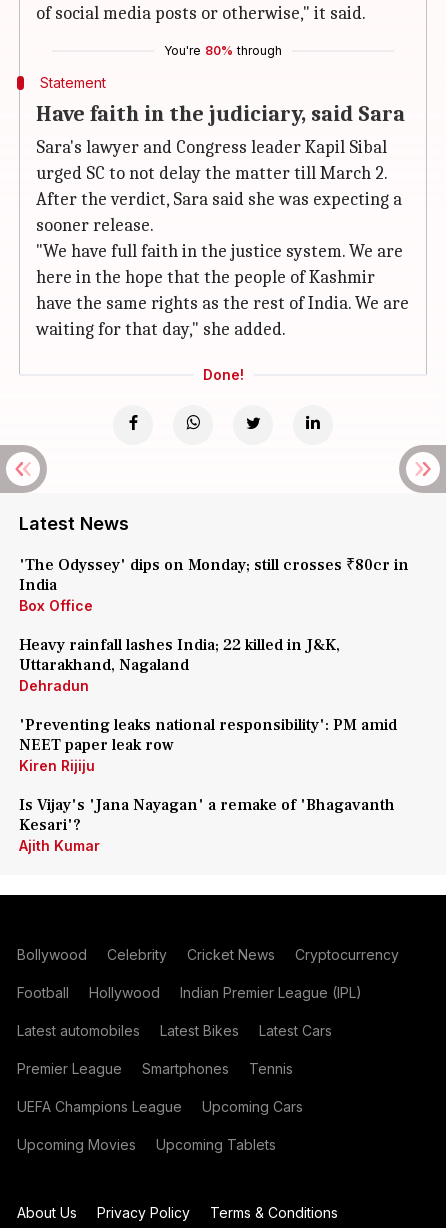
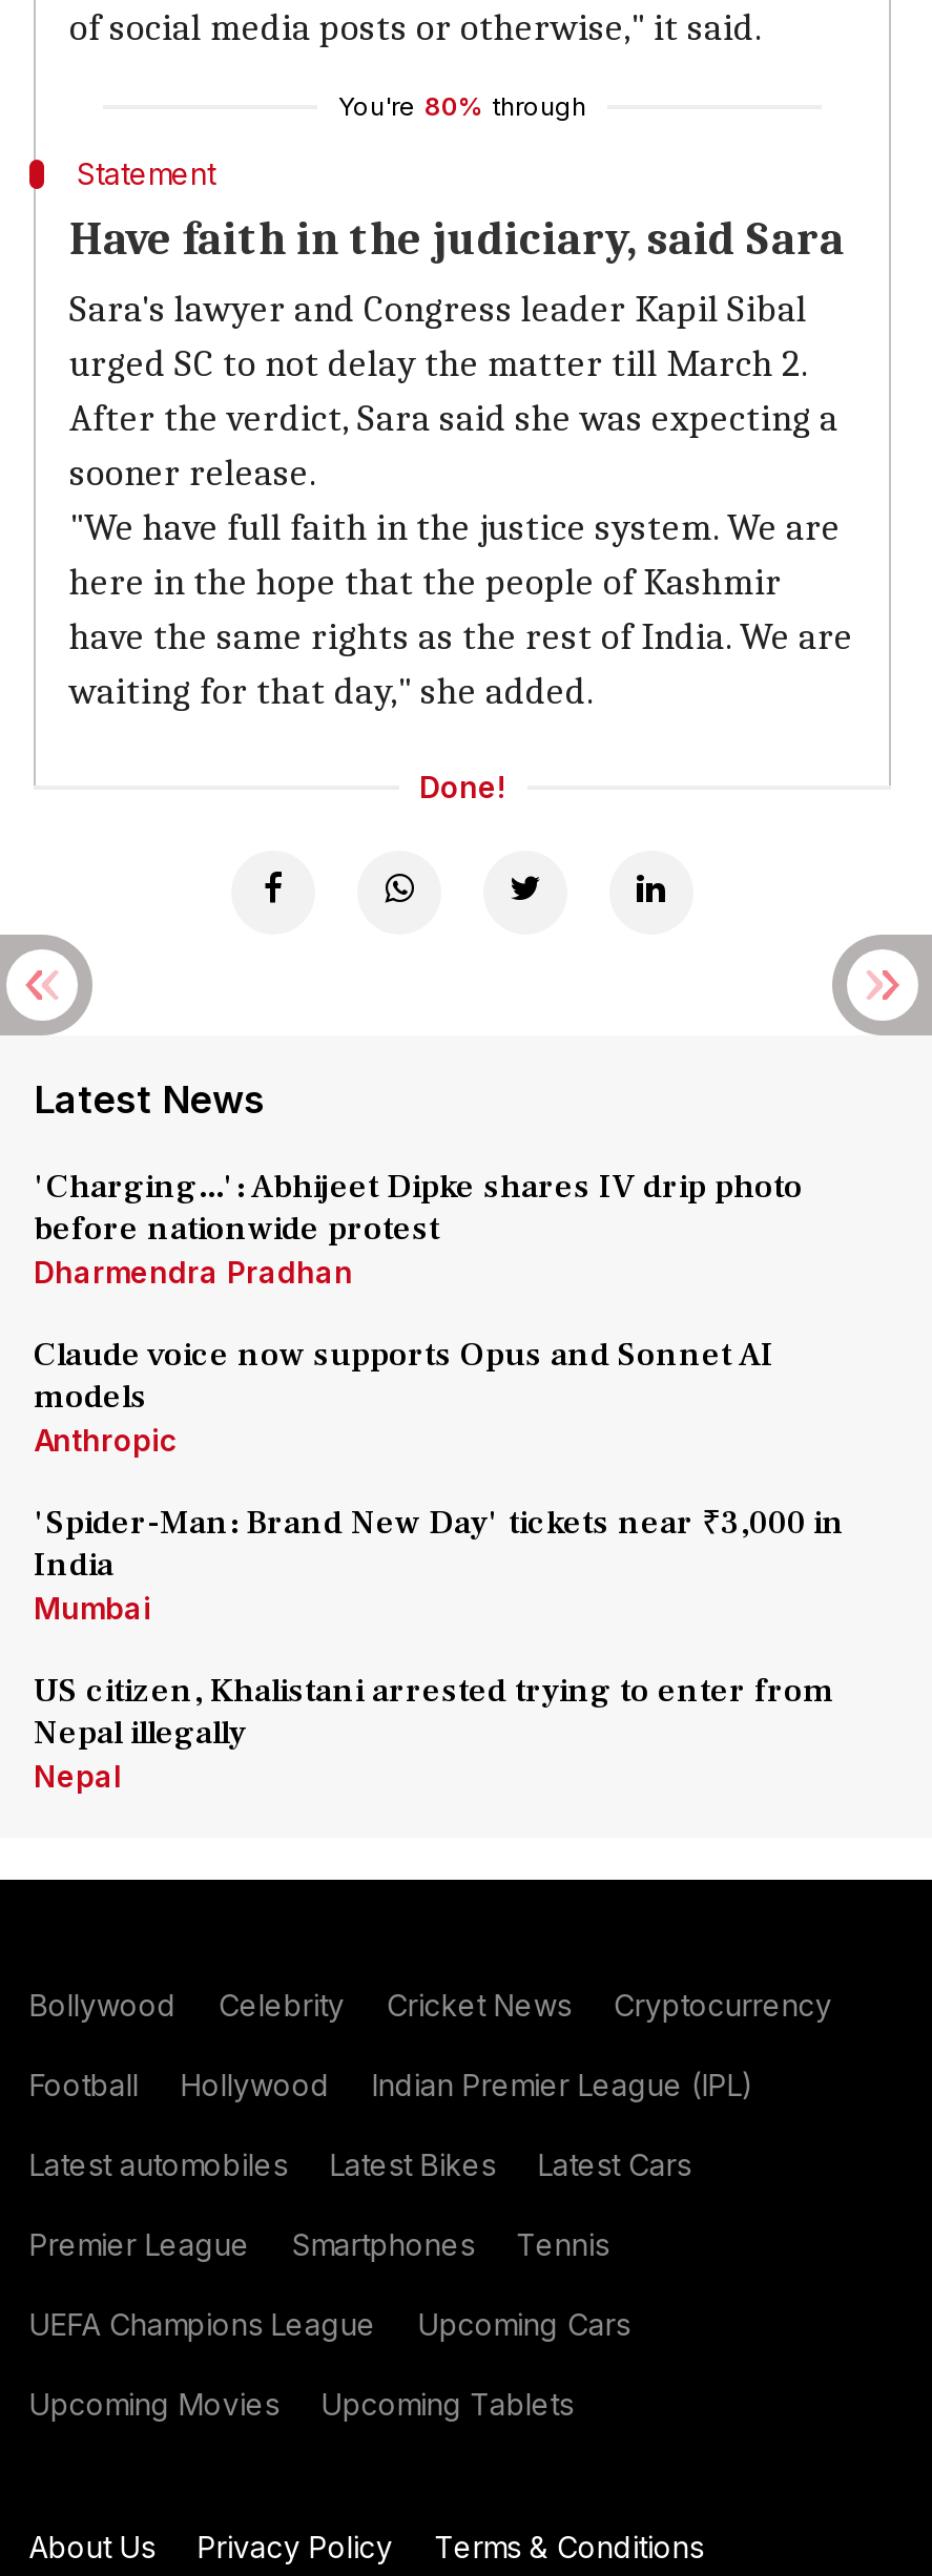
- 'The Odyssey' dips on Monday; still crosses ₹80cr in
+ 'Charging...': Abhijeet Dipke shares IV drip photo
+ before nationwide protest
+ Dharmendra Pradhan
+ Claude voice now supports Opus and Sonnet AI
+ models
+ Anthropic
+ 'Spider-Man: Brand New Day' tickets near ₹3,000 in

moved down: India

- Box Office
- Heavy rainfall lashes India; 22 killed in J&K,
- Uttarakhand, Nagaland
- Dehradun
- 'Preventing leaks national responsibility': PM amid
- NEET paper leak row
- Kiren Rijiju
- Is Vijay's 'Jana Nayagan' a remake of 'Bhagavanth
- Kesari'?
- Ajith Kumar
+ Mumbai
+ US citizen, Khalistani arrested trying to enter from
+ Nepal illegally
+ Nepal
